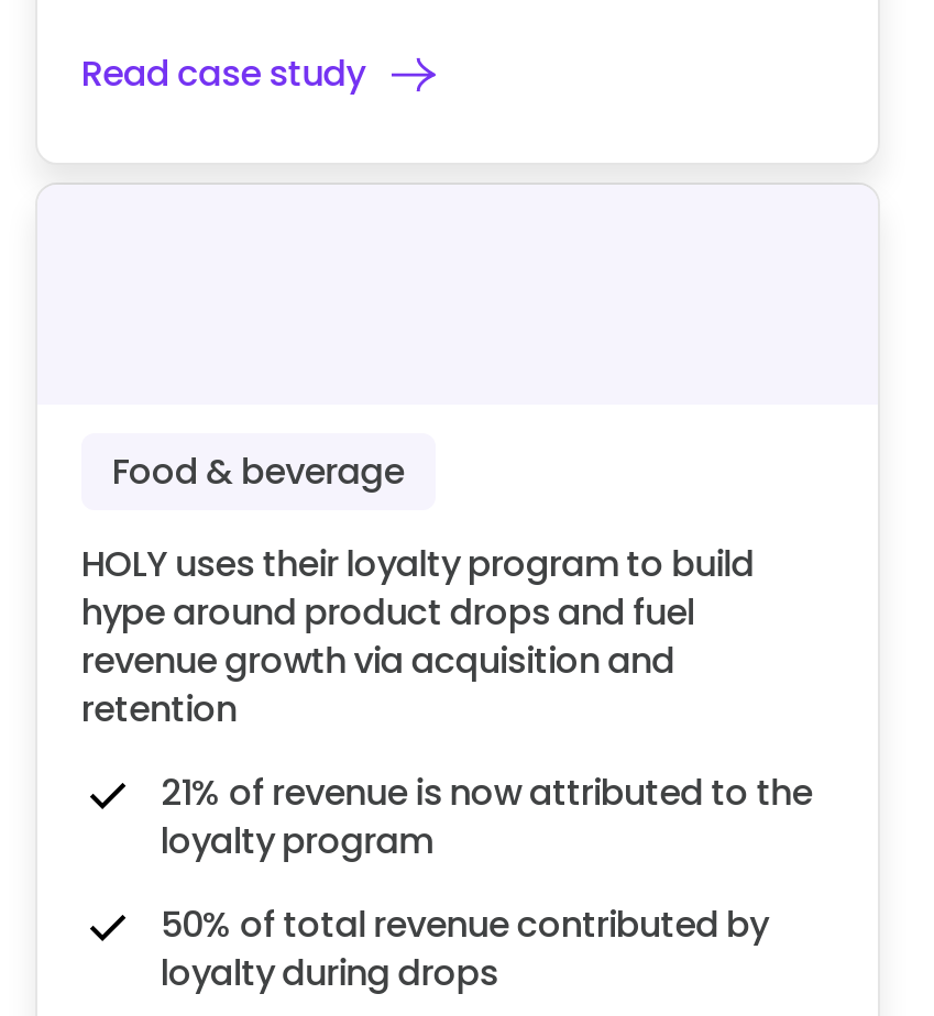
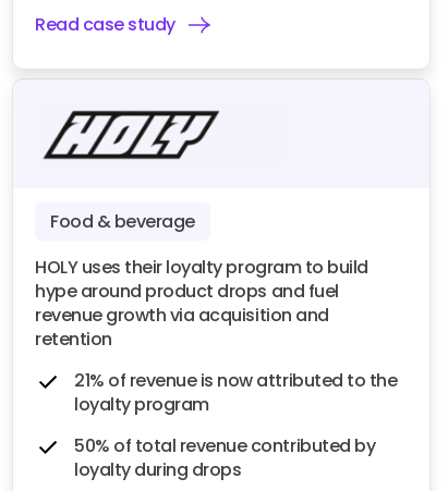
+ [image]
